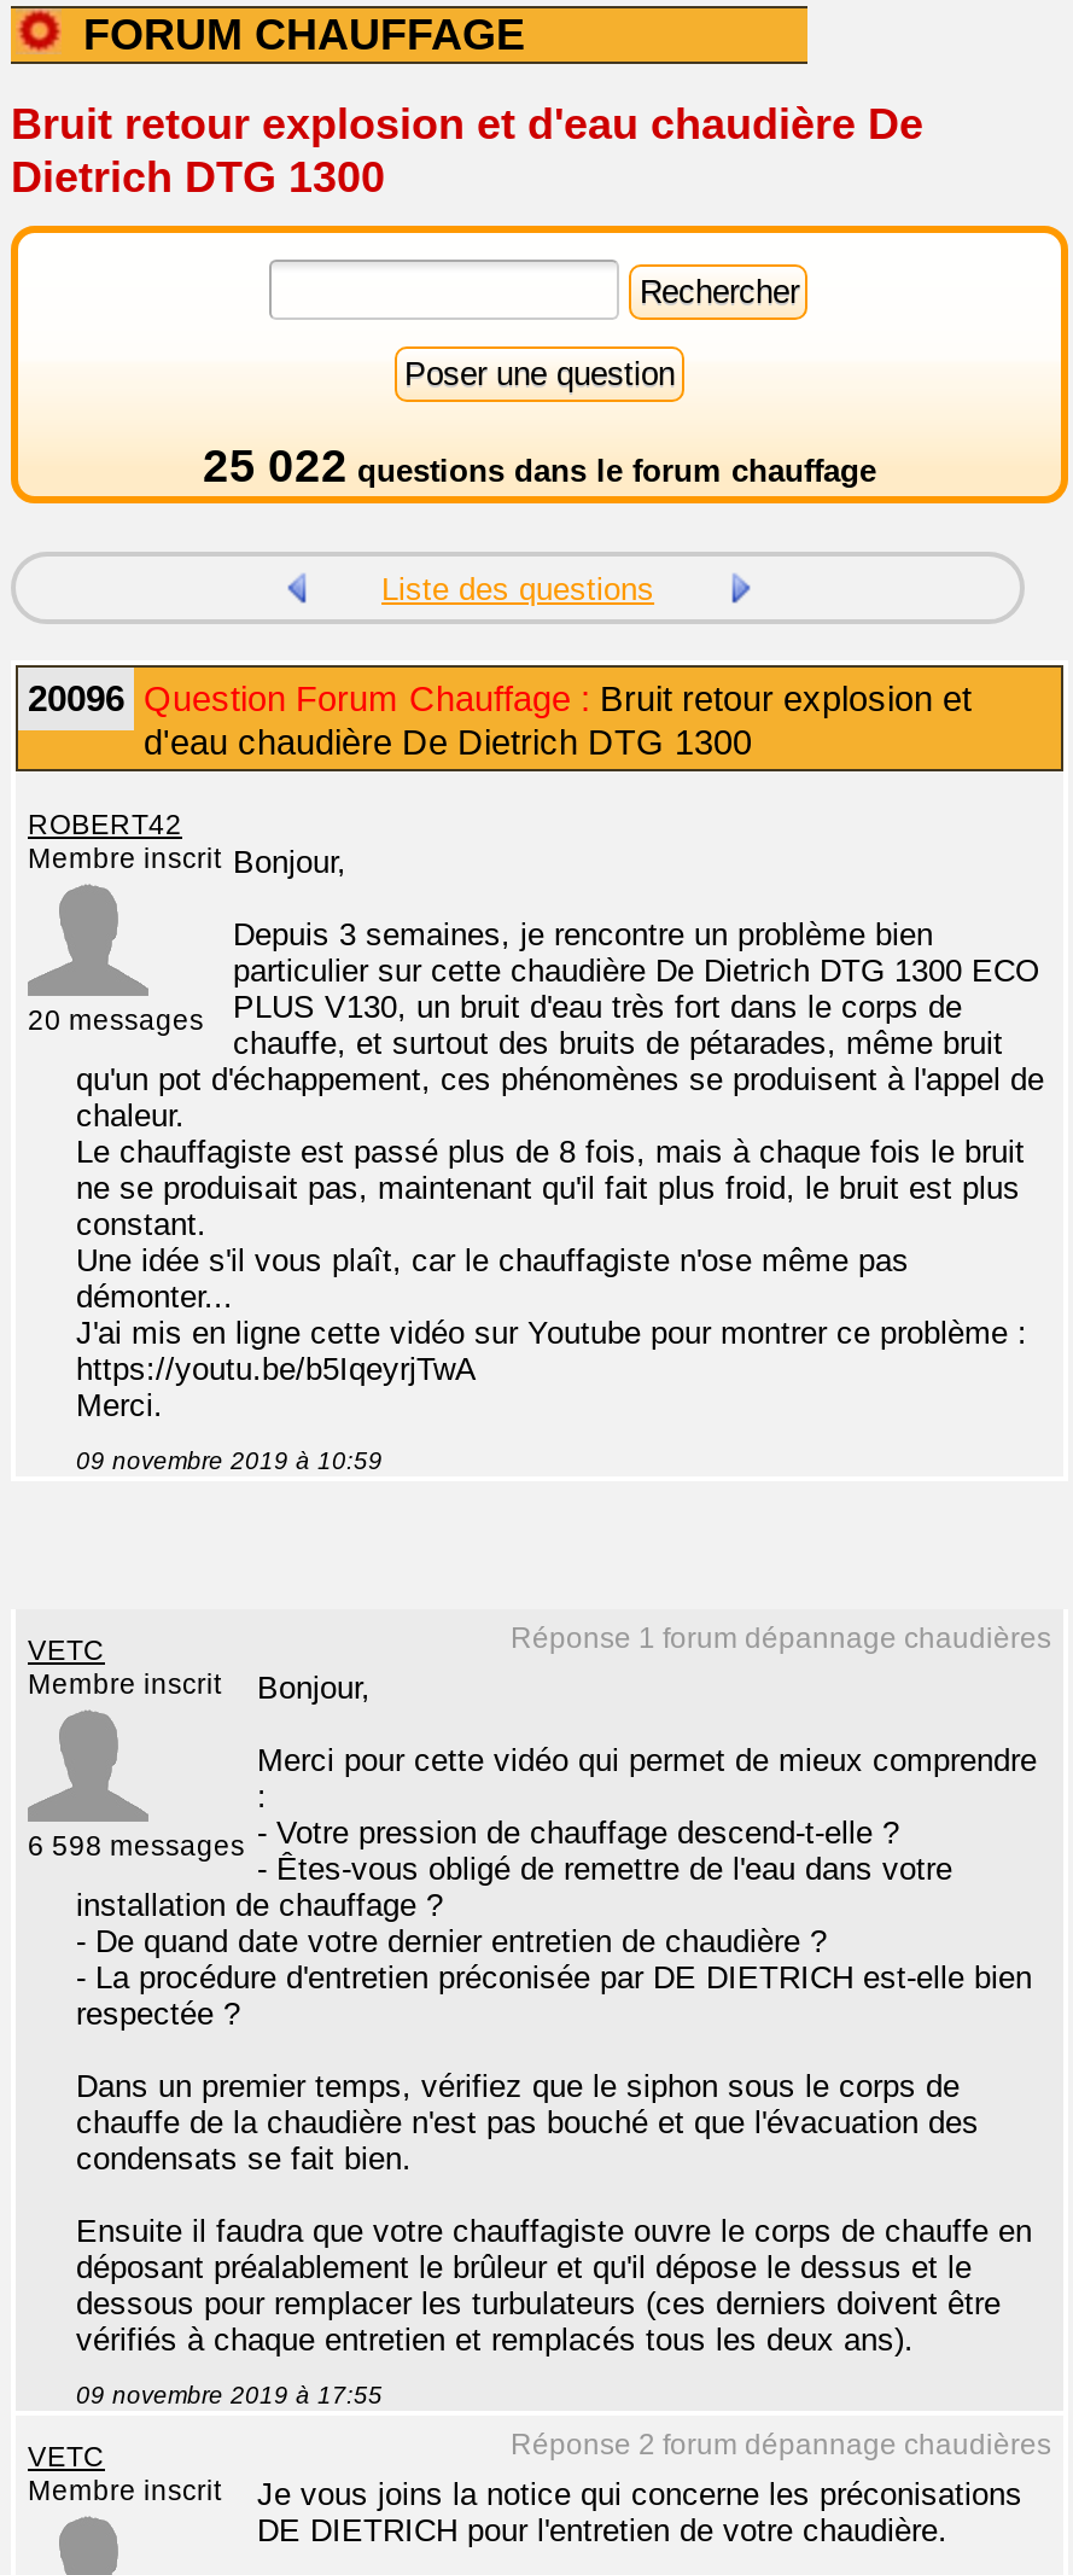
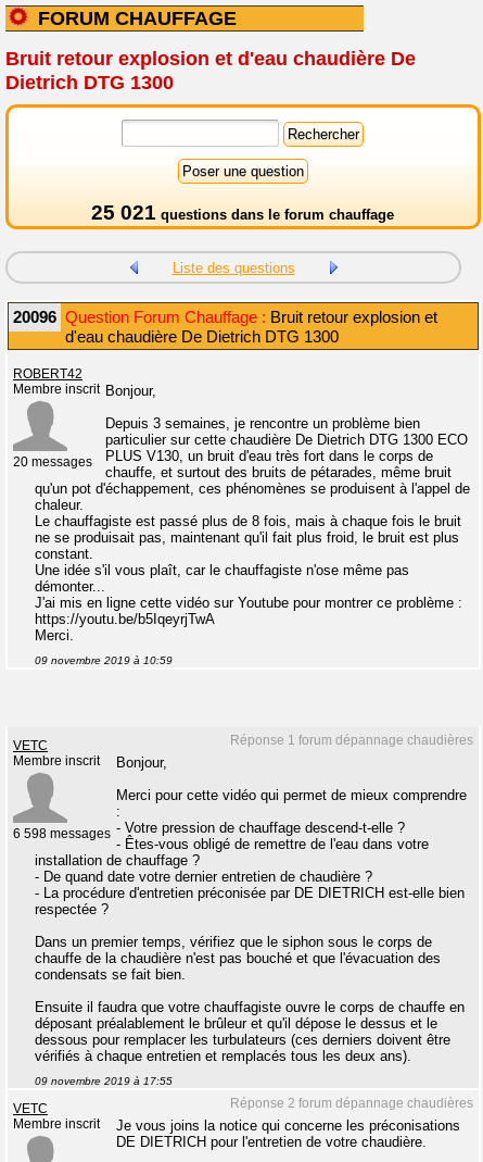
- 25 022 questions dans le forum chauffage
+ 25 021 questions dans le forum chauffage
